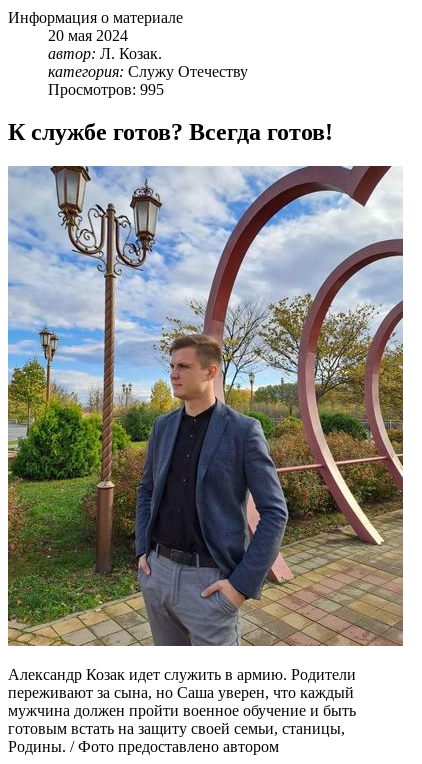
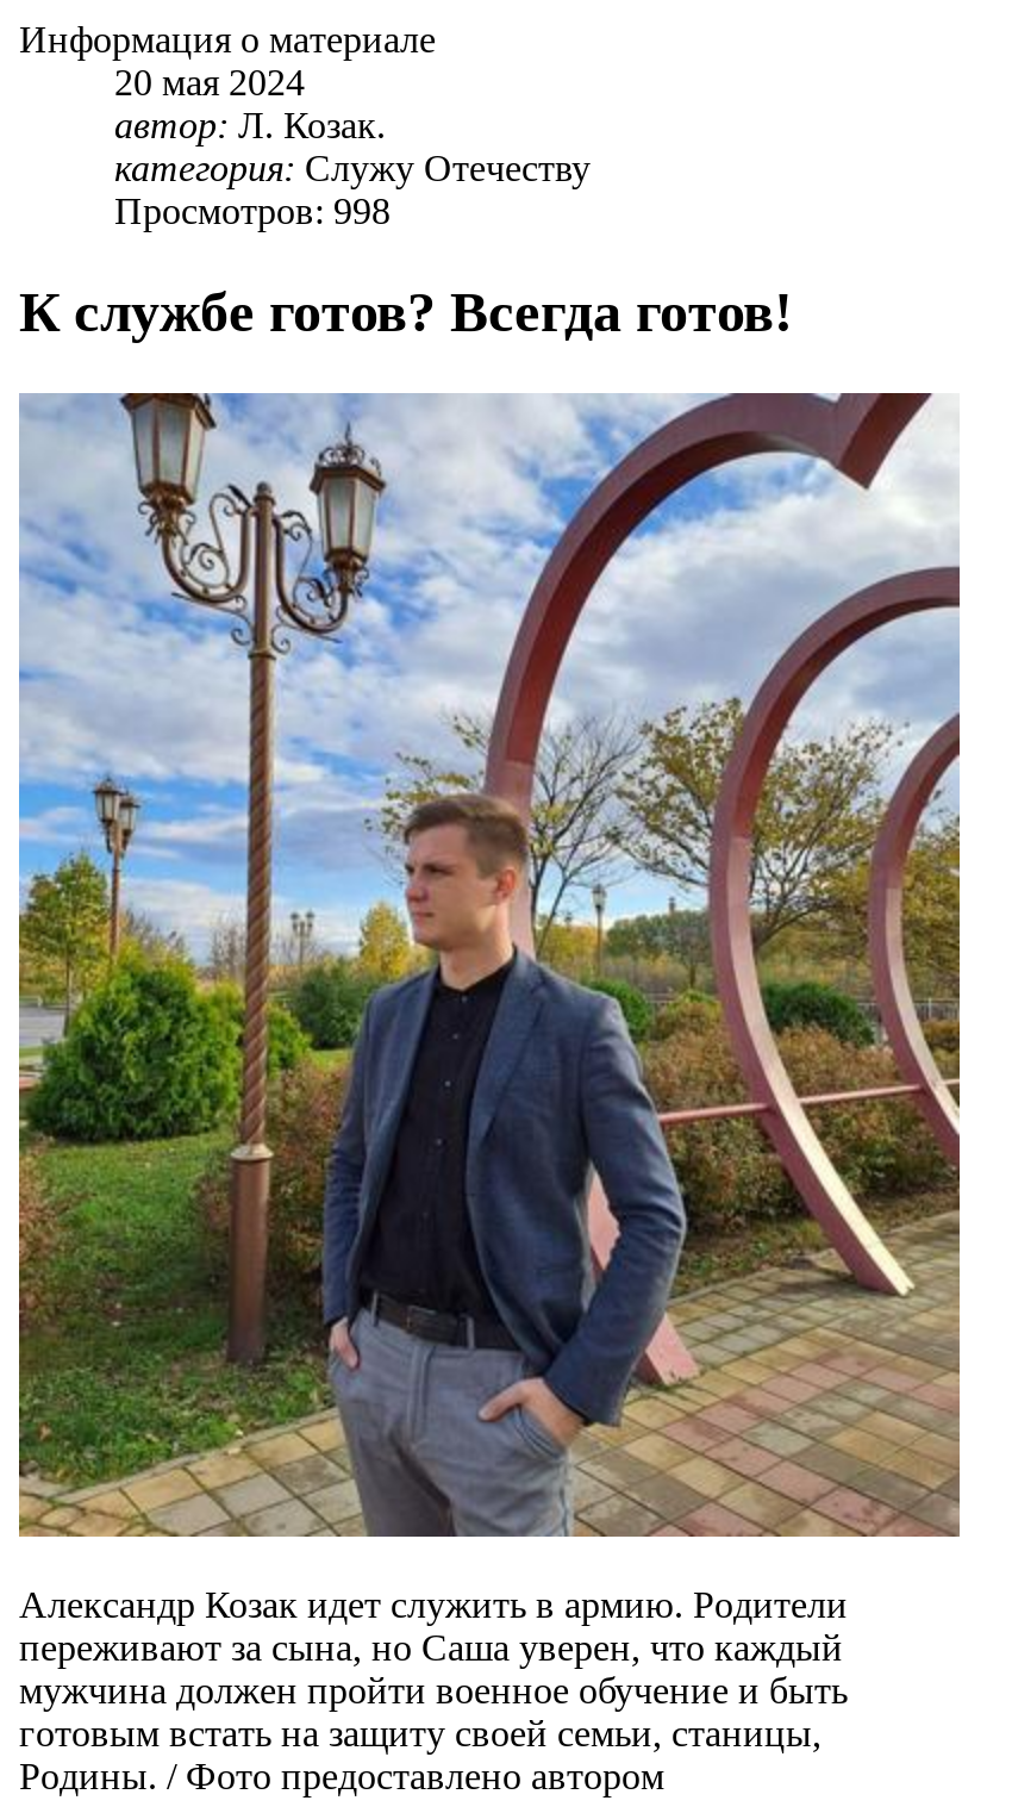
- Просмотров: 995
+ Просмотров: 998
